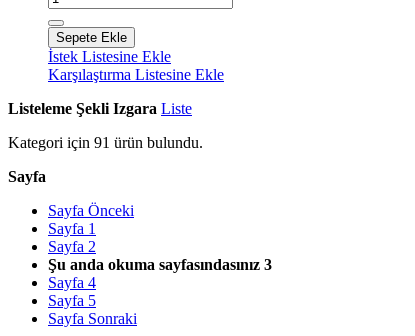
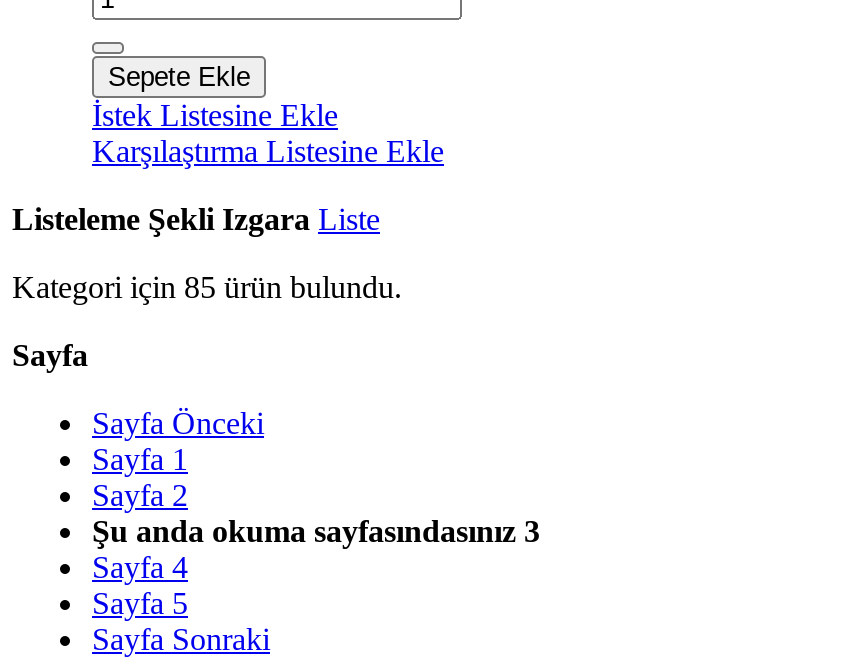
- Kategori için 91 ürün bulundu.
+ Kategori için 85 ürün bulundu.
